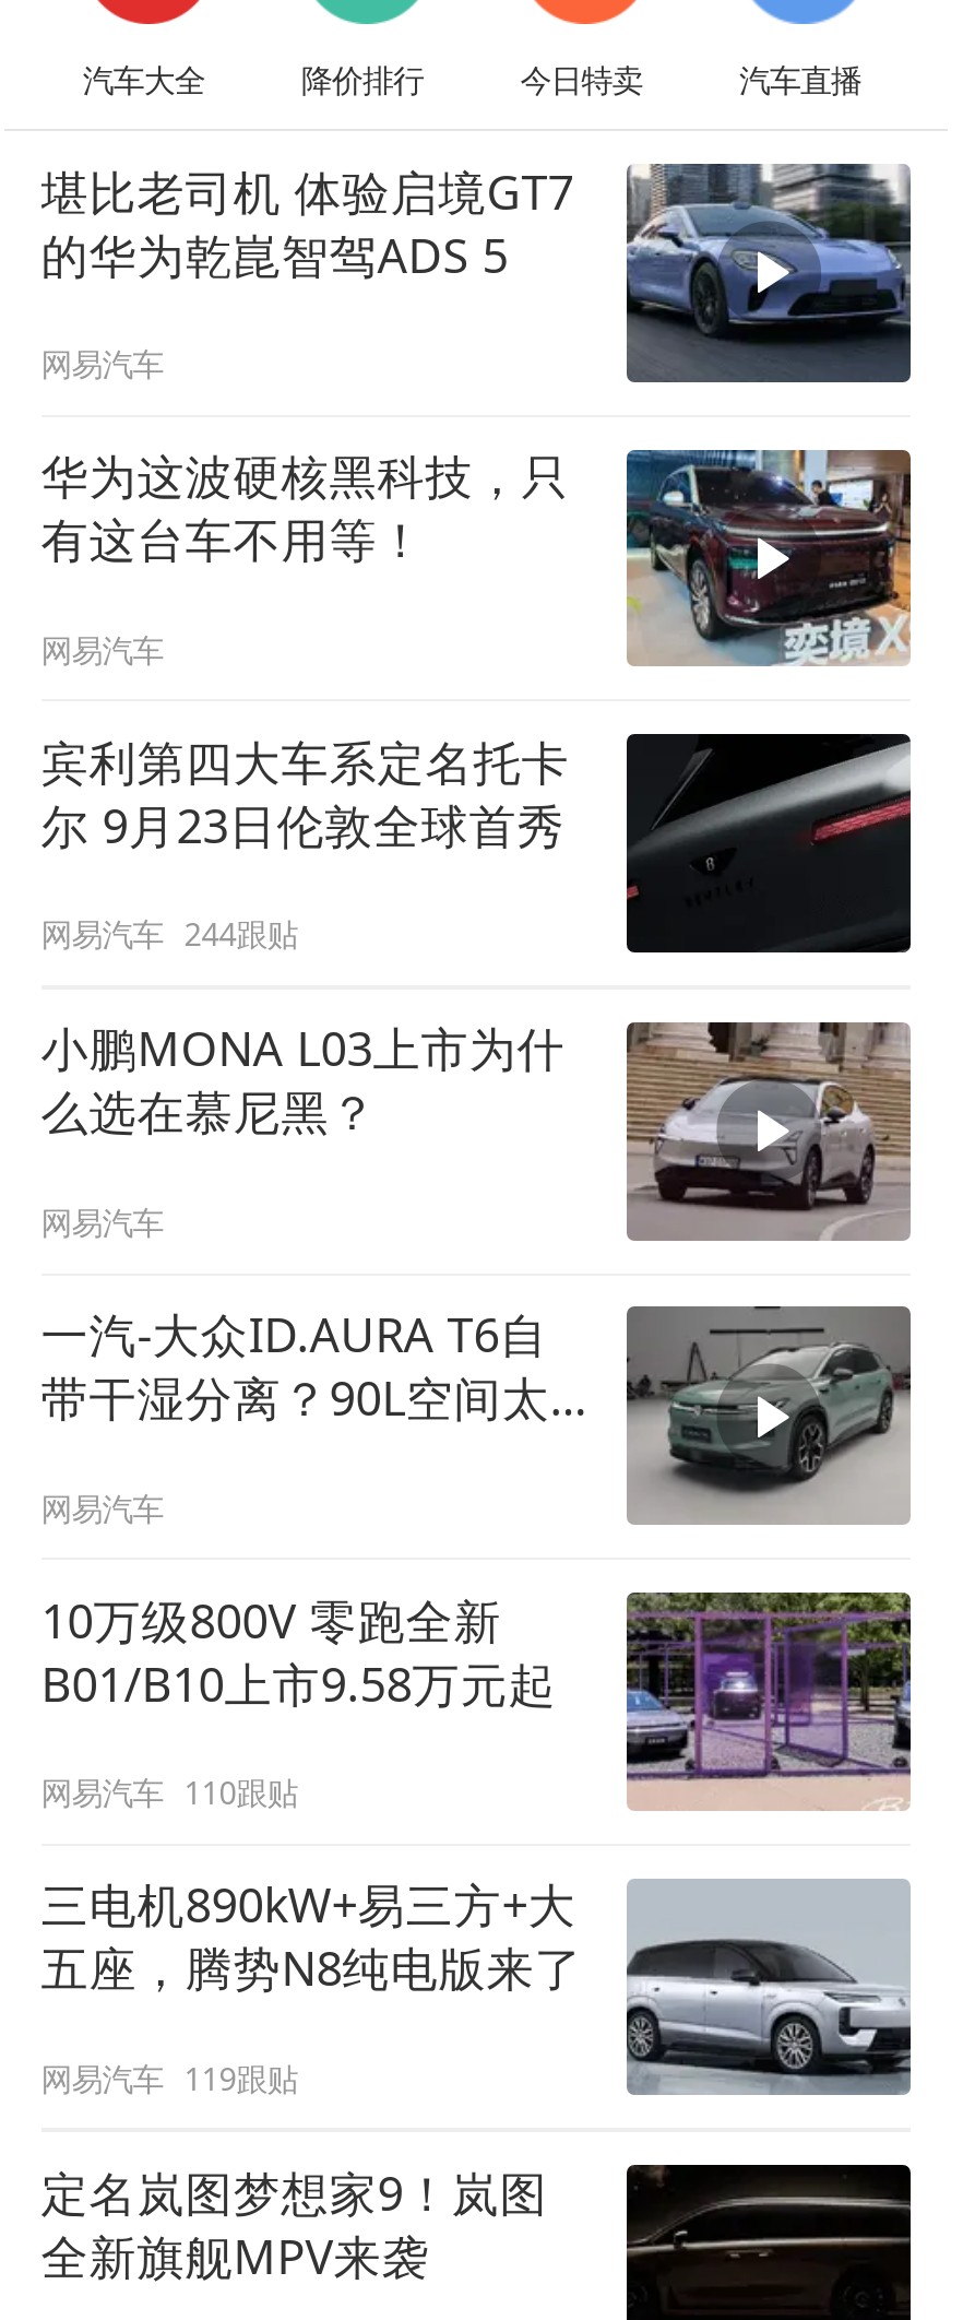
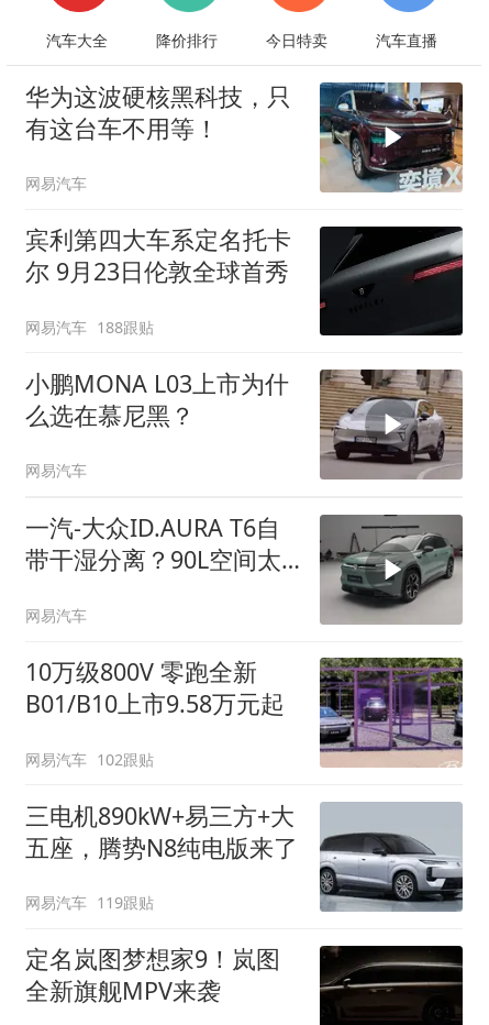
- [image]
- 堪比老司机 体验启境GT7
- 的华为乾崑智驾ADS 5
- 网易汽车

- 网易汽车 244跟贴
+ 网易汽车 188跟贴

- 网易汽车 110跟贴
+ 网易汽车 102跟贴
